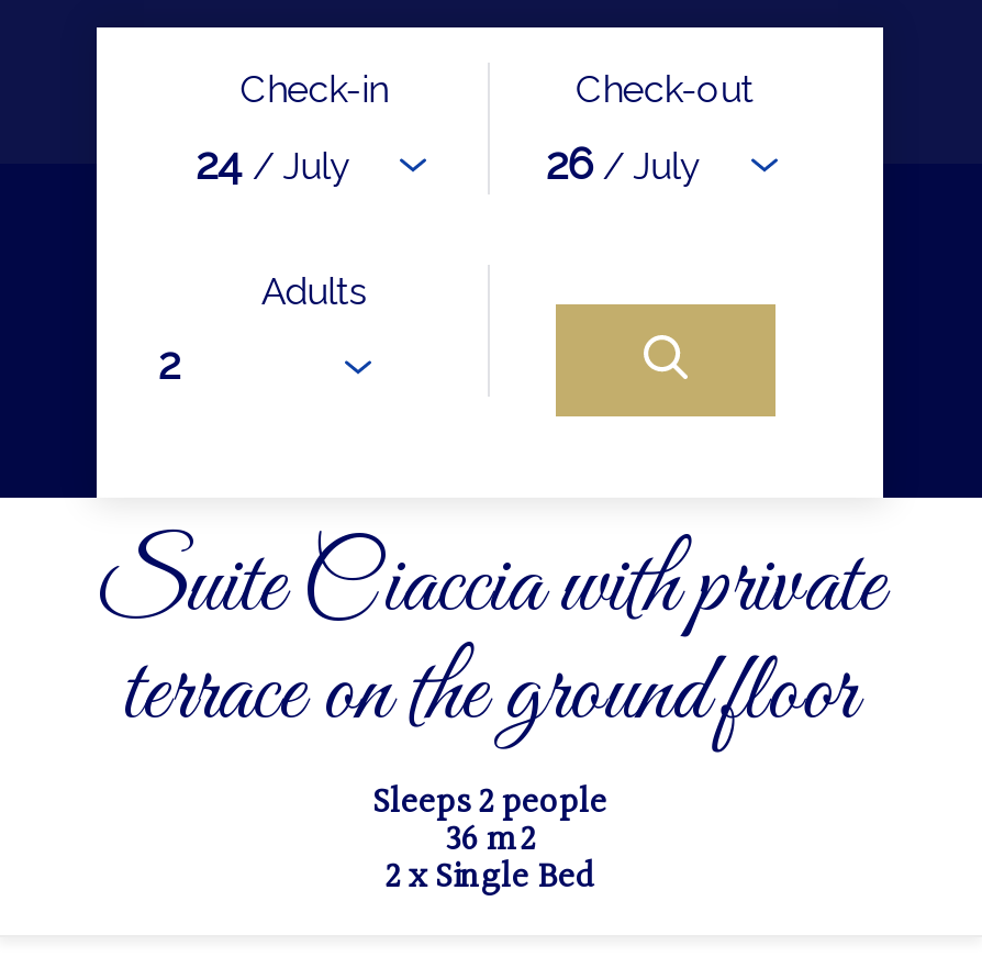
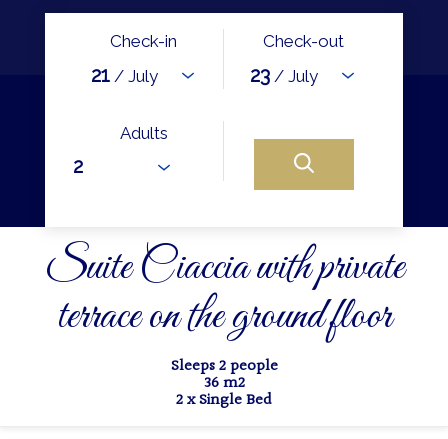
- 24 / July
+ 21 / July

- 26 / July
+ 23 / July
